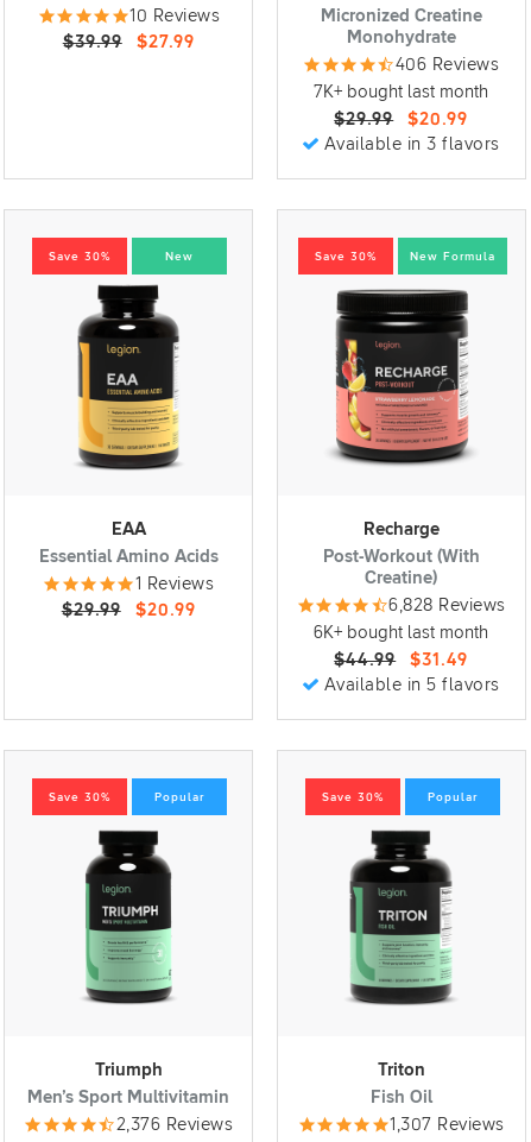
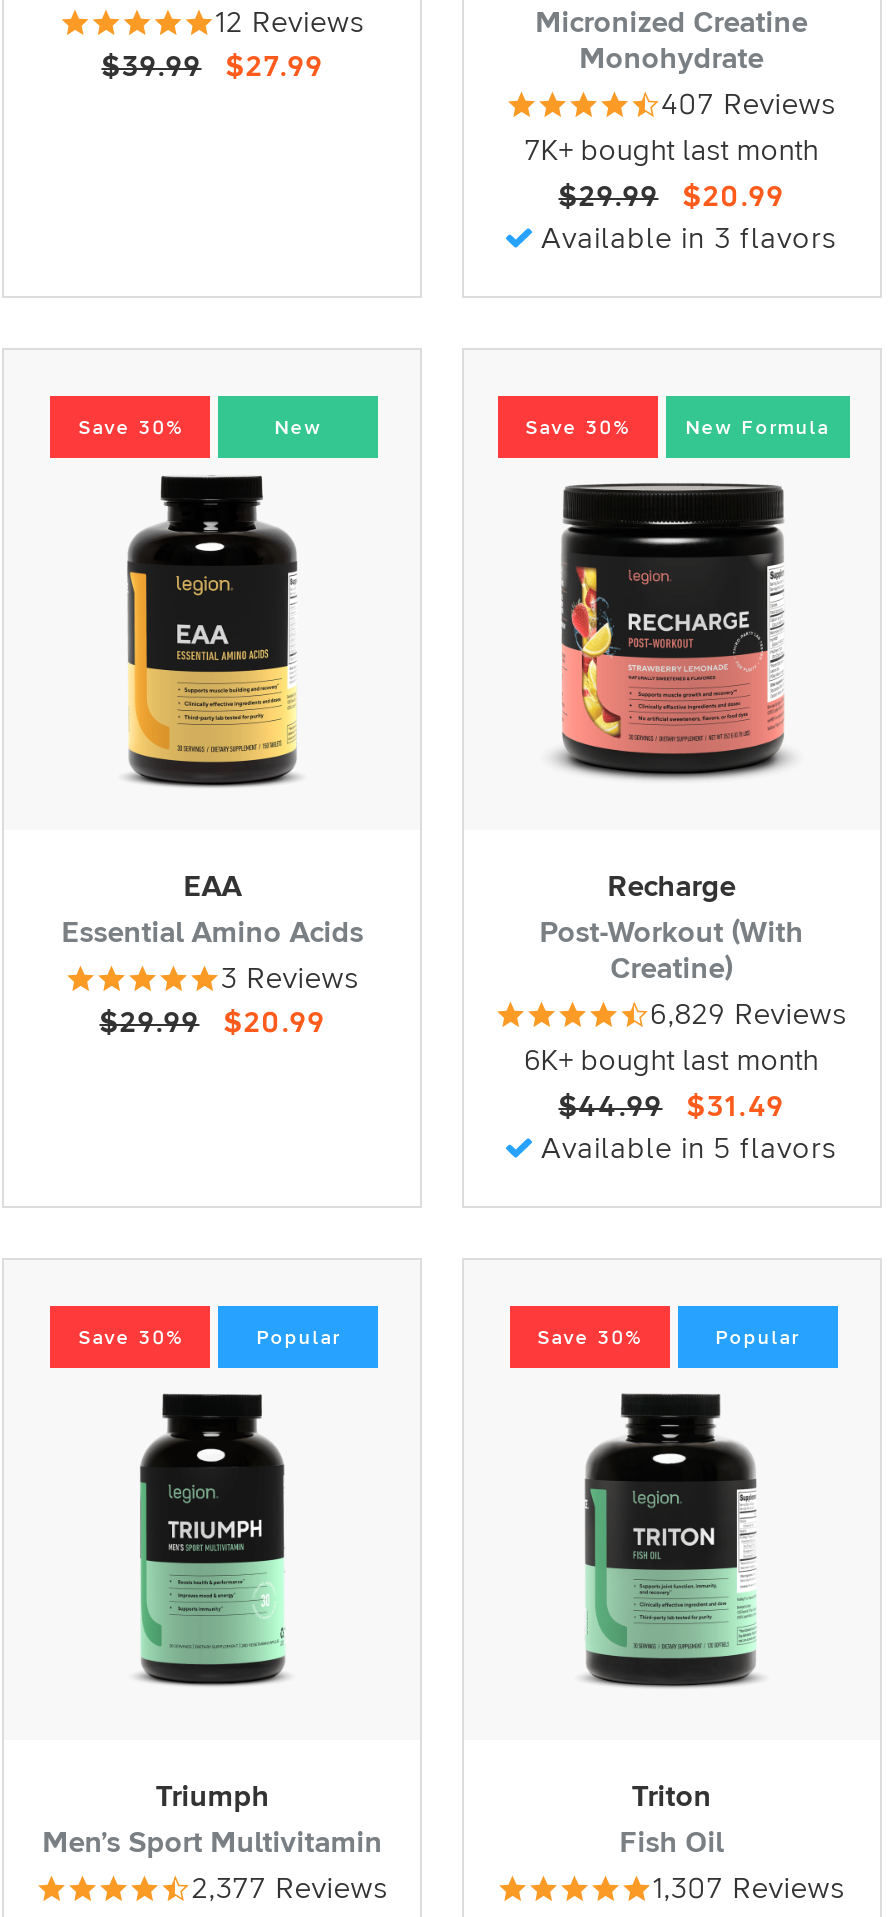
- 10 Reviews
+ 12 Reviews

- 406 Reviews
+ 407 Reviews

- 1 Reviews
+ 3 Reviews

- 6,828 Reviews
+ 6,829 Reviews

- 2,376 Reviews
+ 2,377 Reviews
